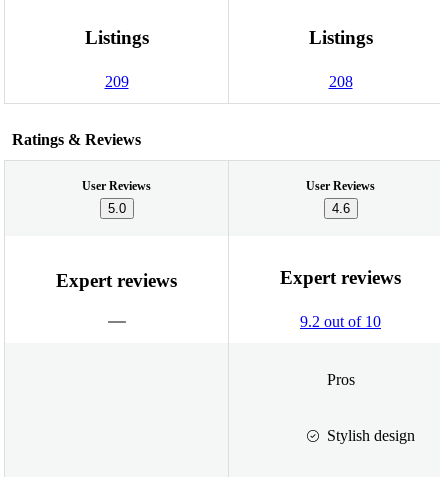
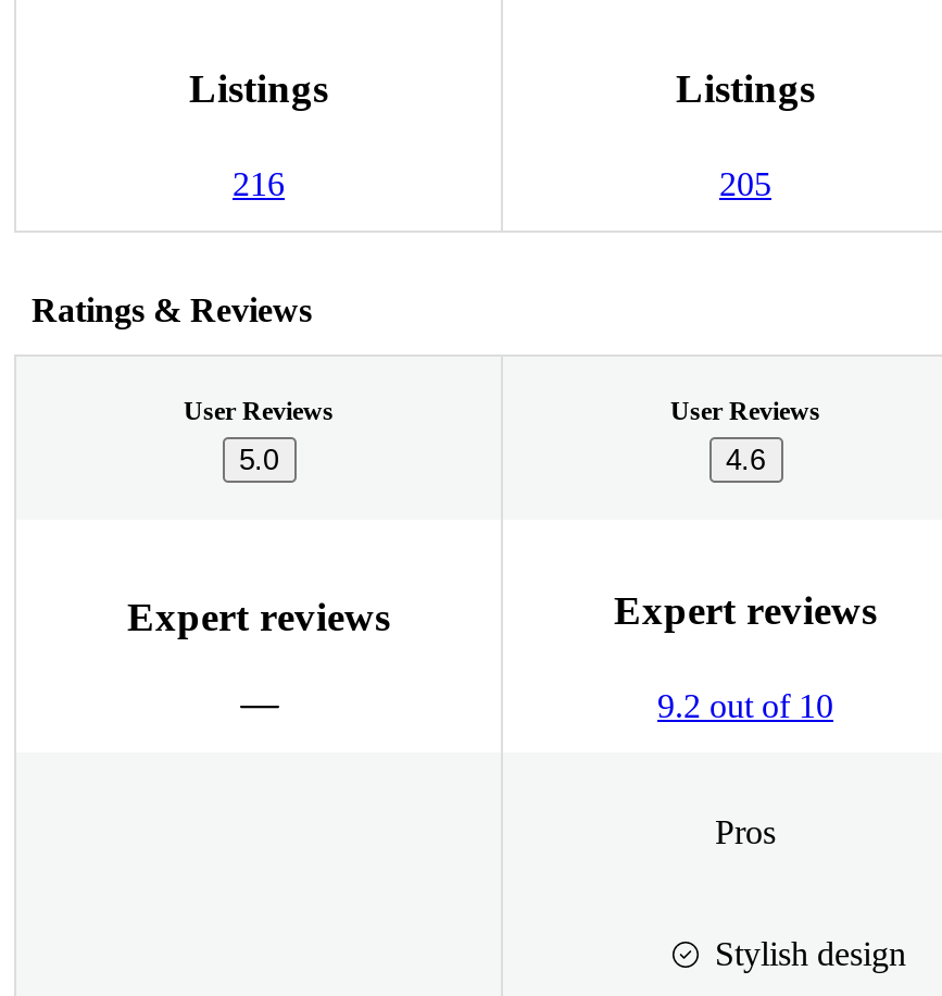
- 209
+ 216

- 208
+ 205
